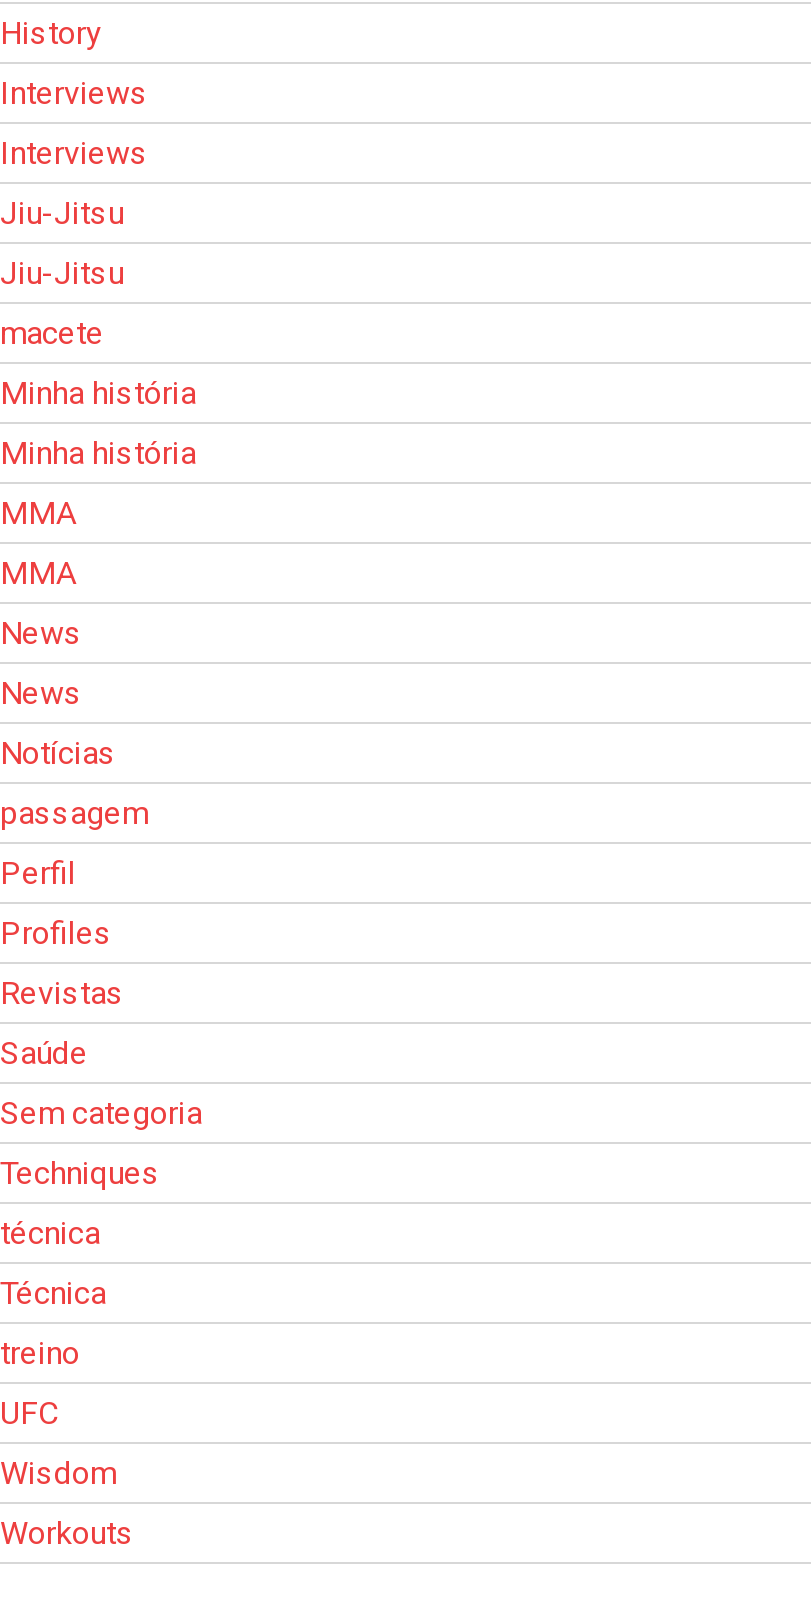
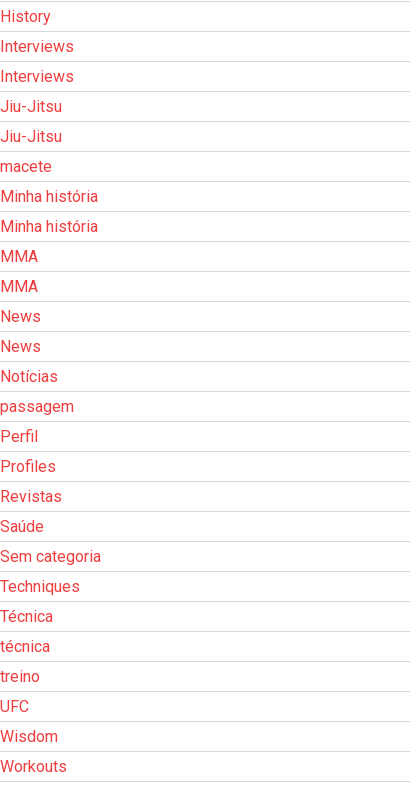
moved down: técnica

moved up: Técnica
